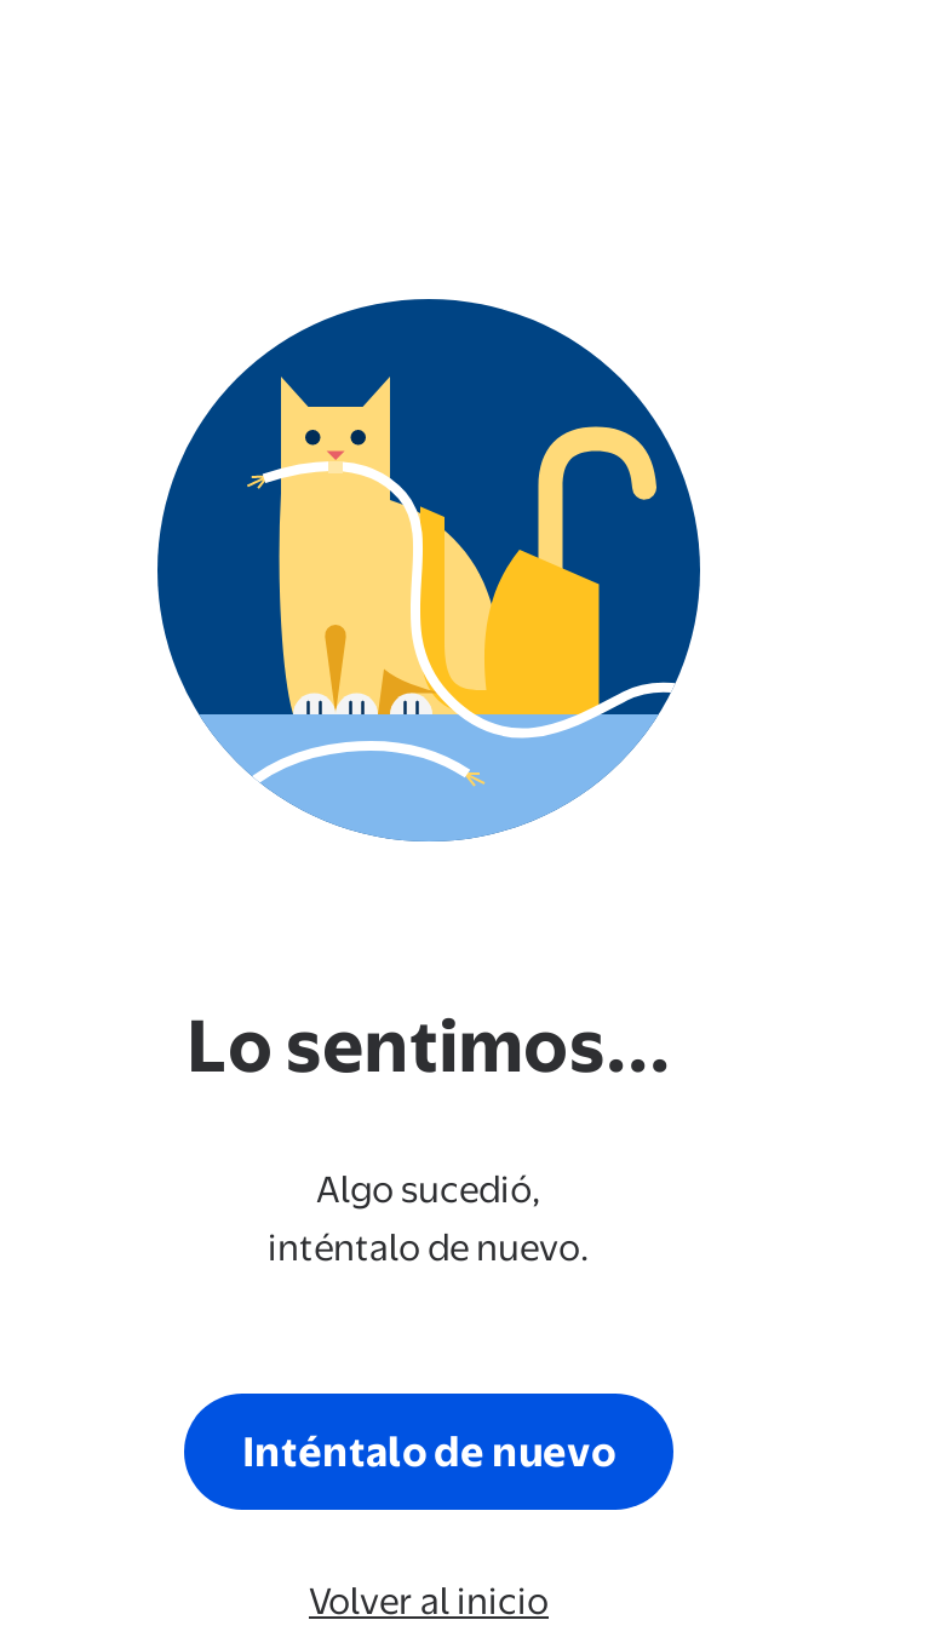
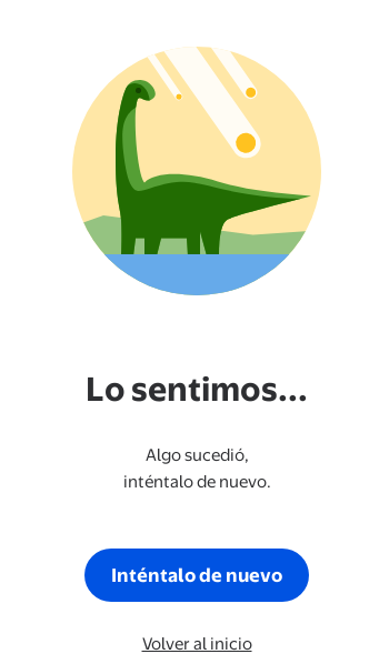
- [image]
+ [image]
